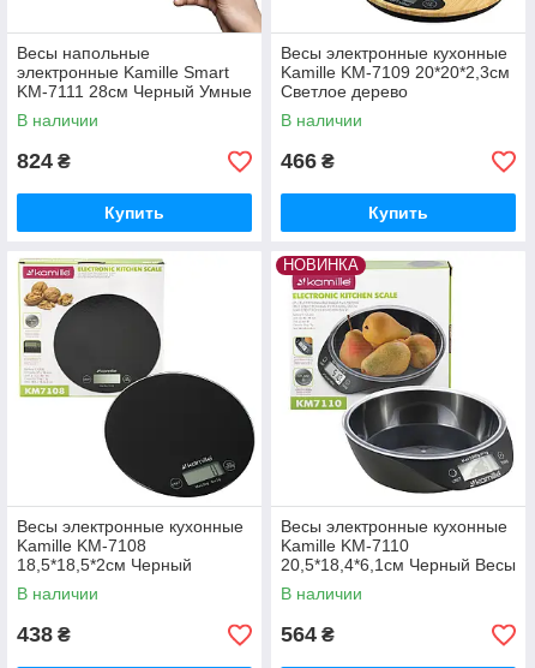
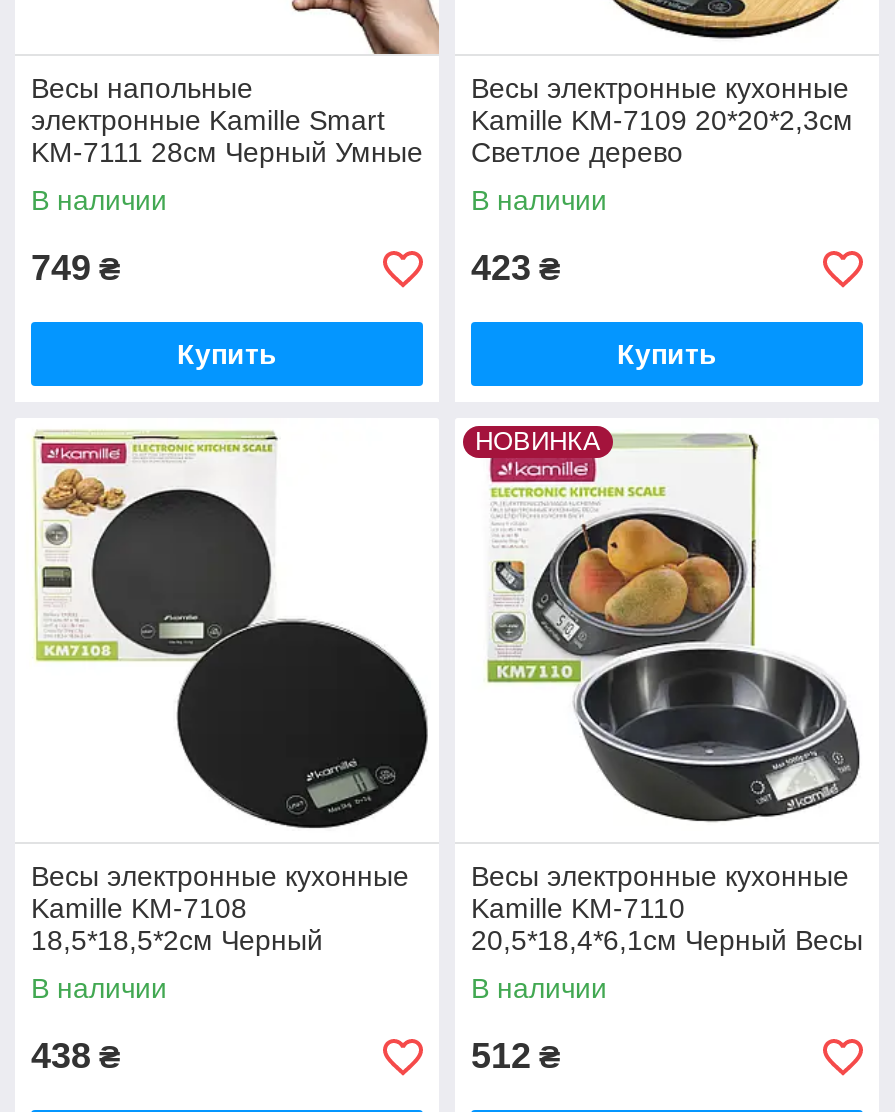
- 824 ₴
+ 749 ₴

- 466 ₴
+ 423 ₴

- 564 ₴
+ 512 ₴
